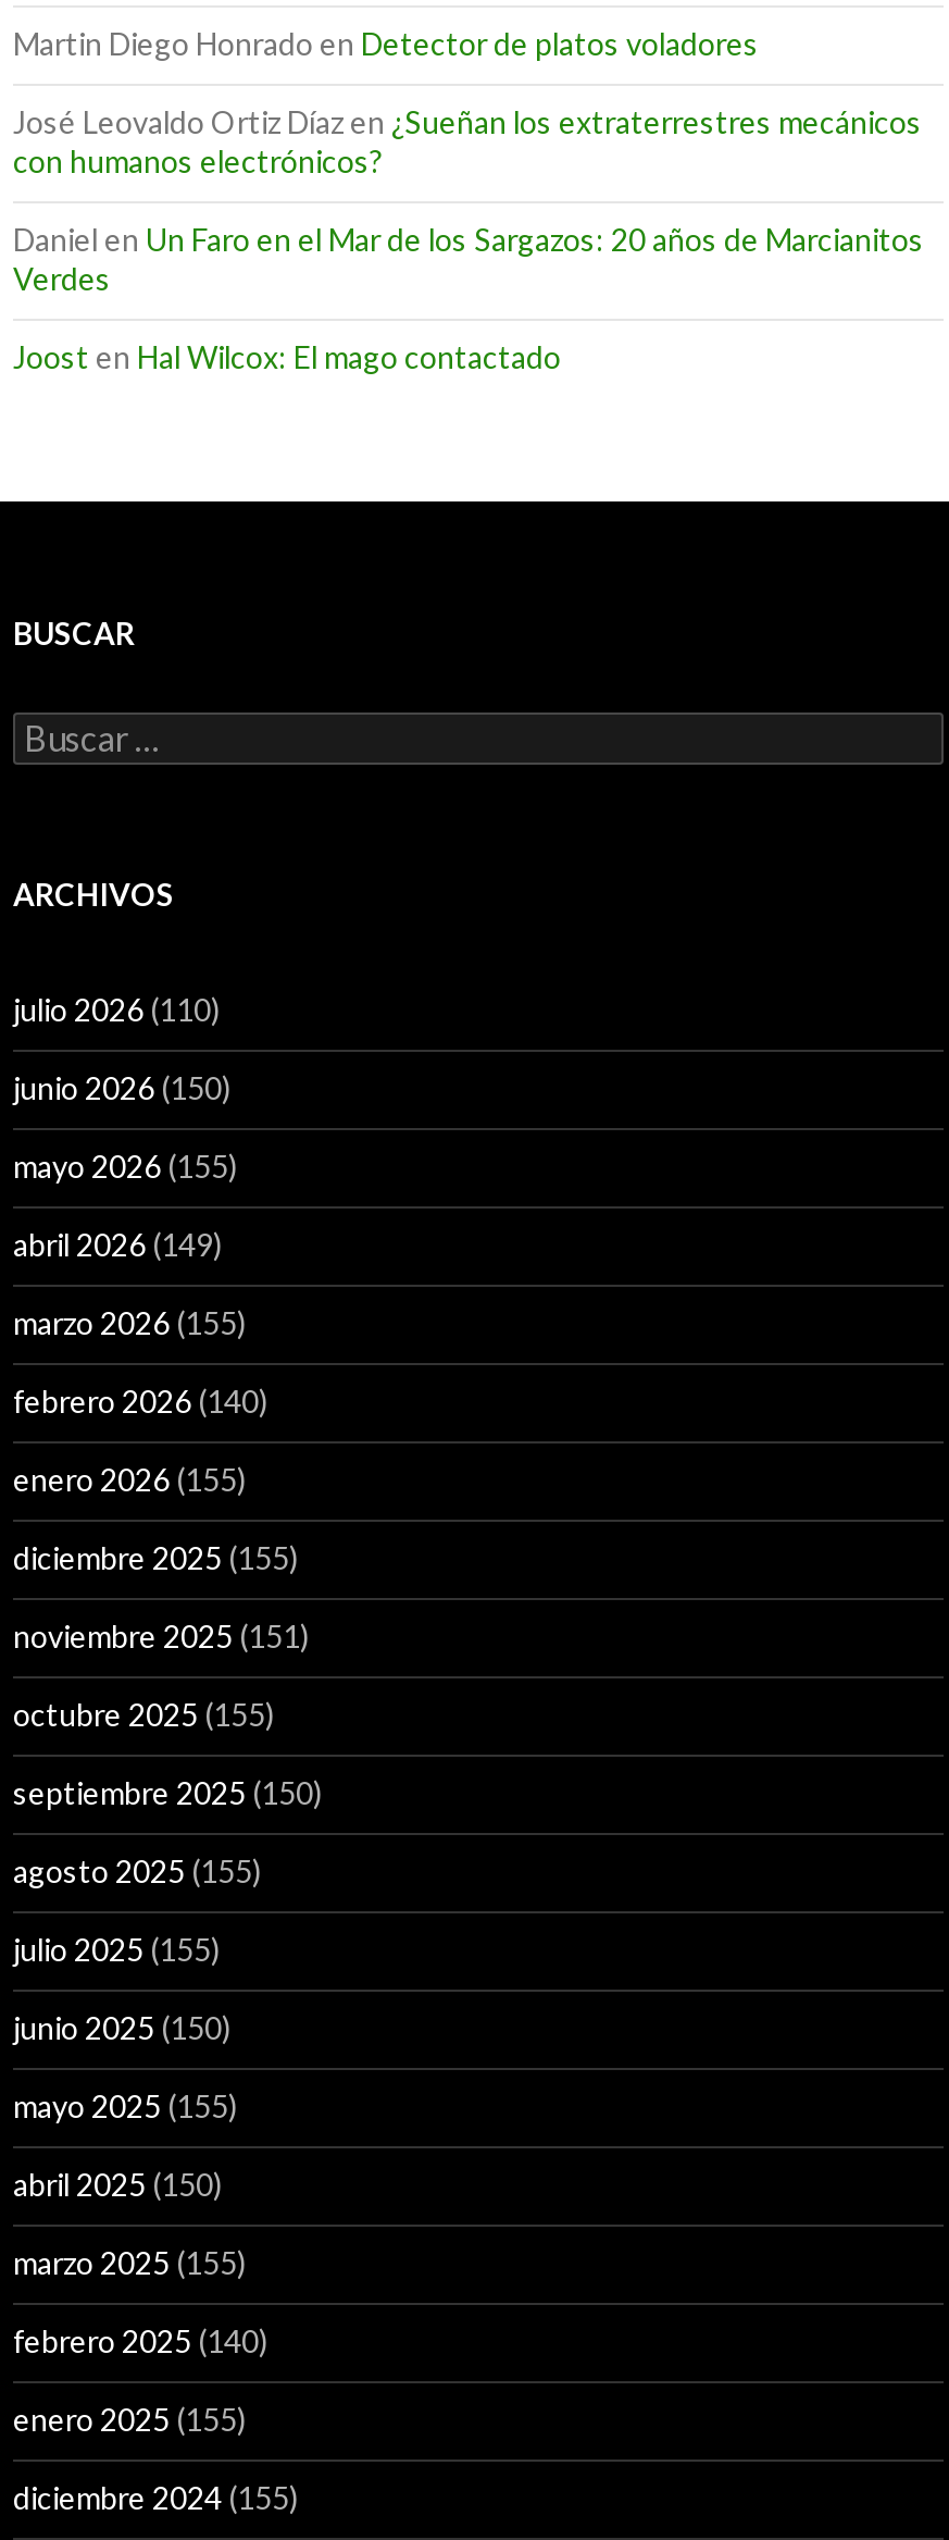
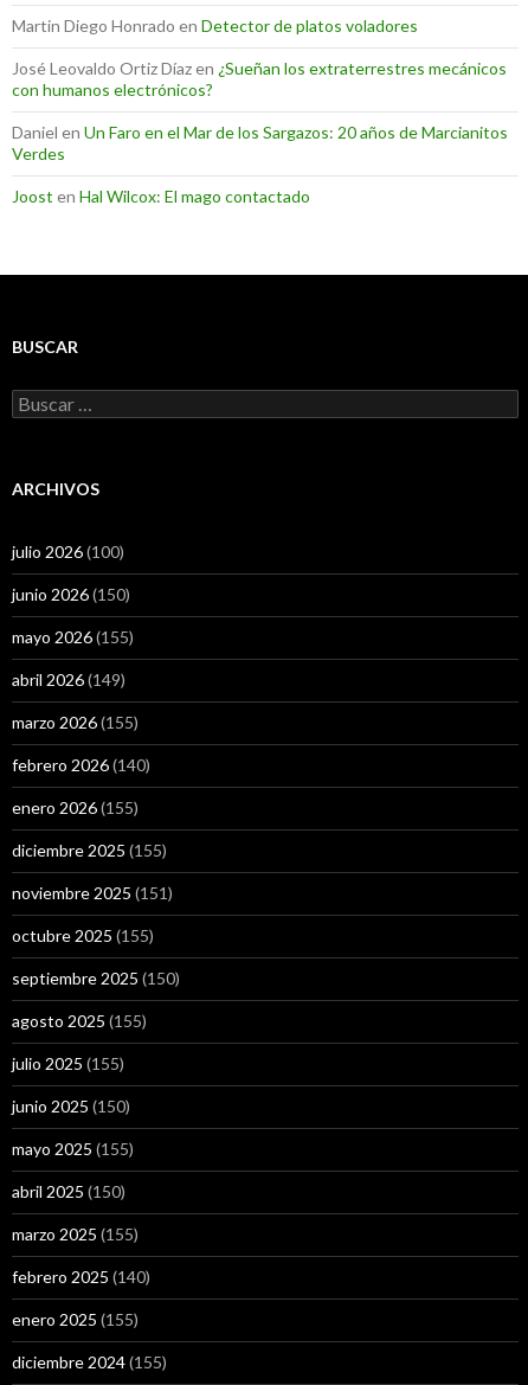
- julio 2026 (110)
+ julio 2026 (100)
